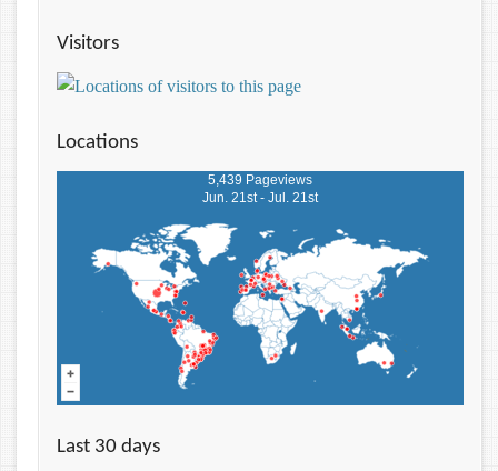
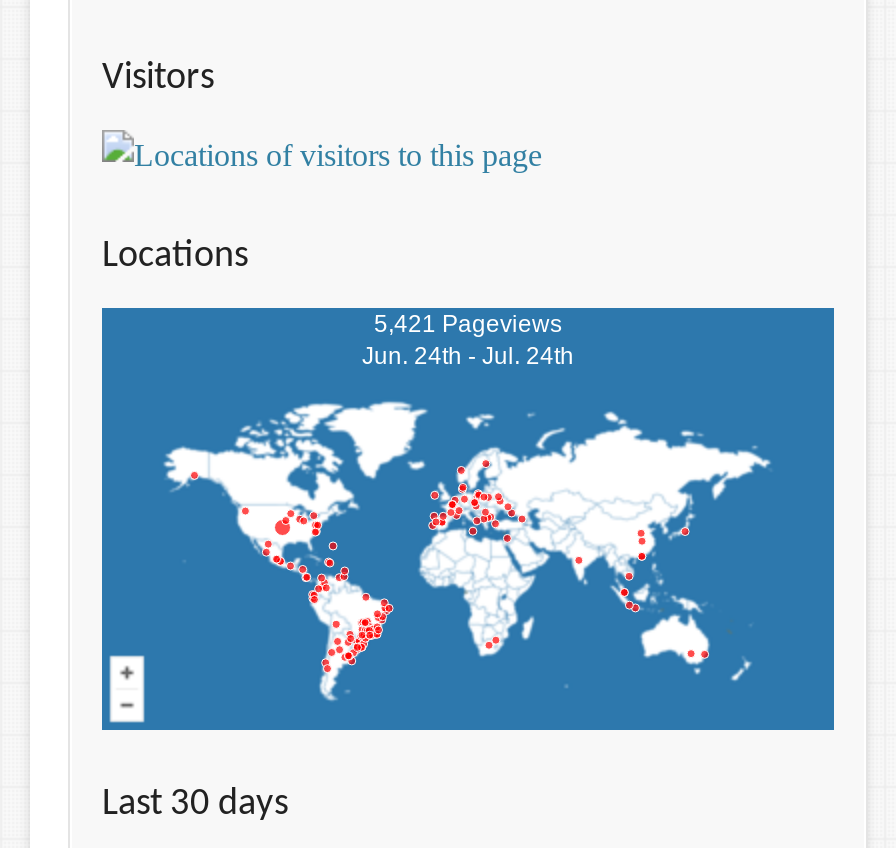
- 5,439 Pageviews
+ 5,421 Pageviews

- Jun. 21st - Jul. 21st
+ Jun. 24th - Jul. 24th
